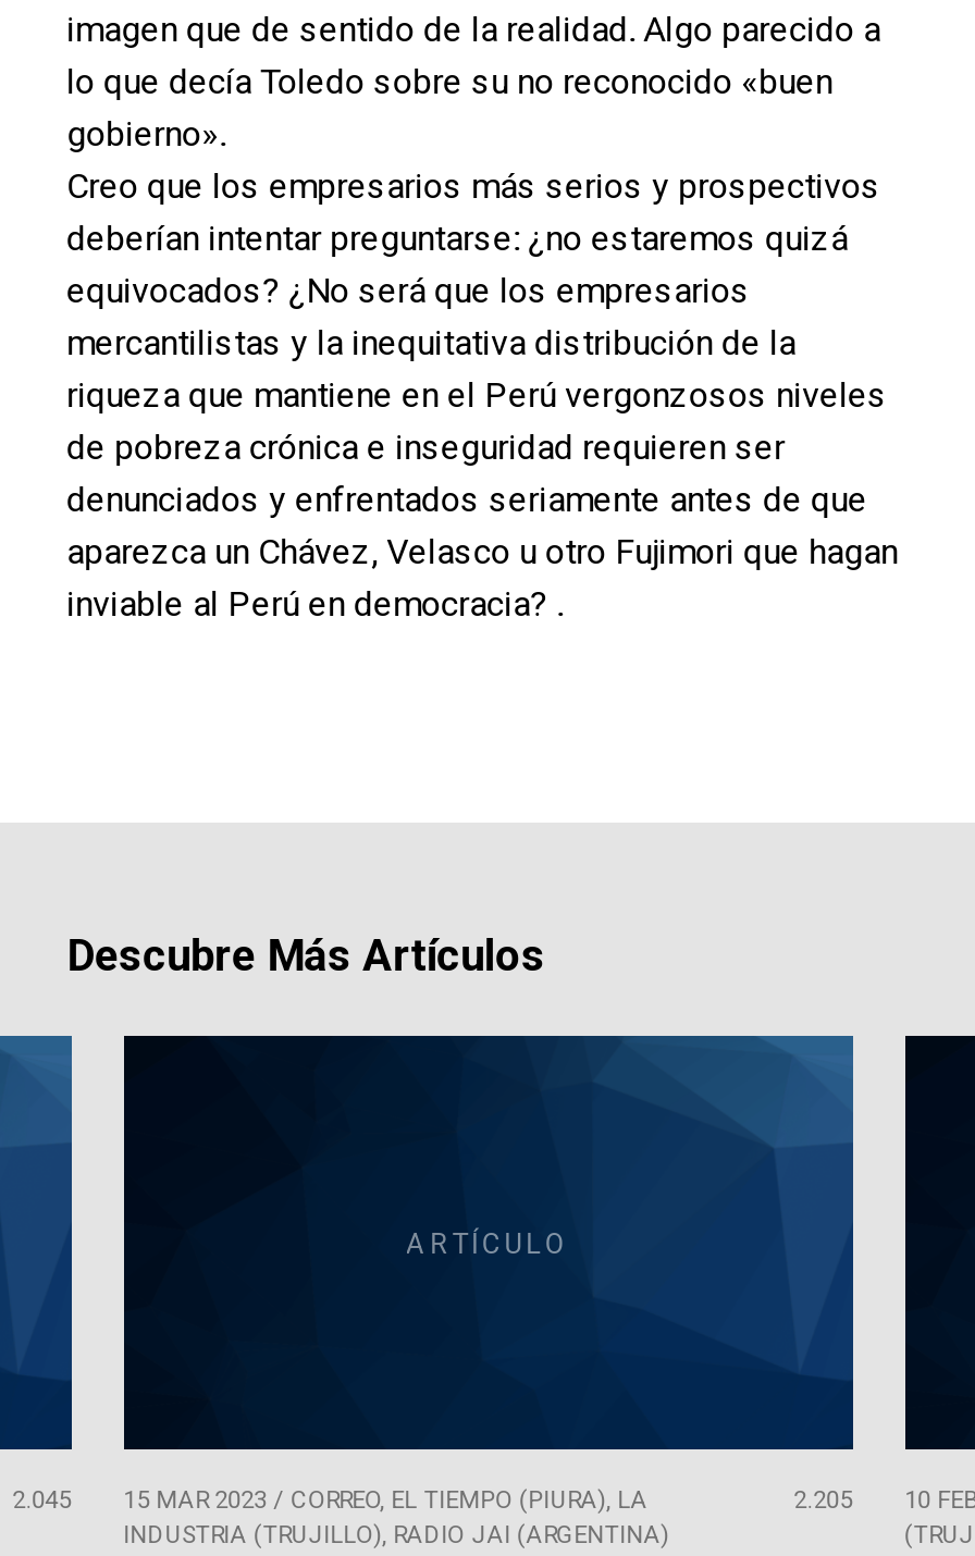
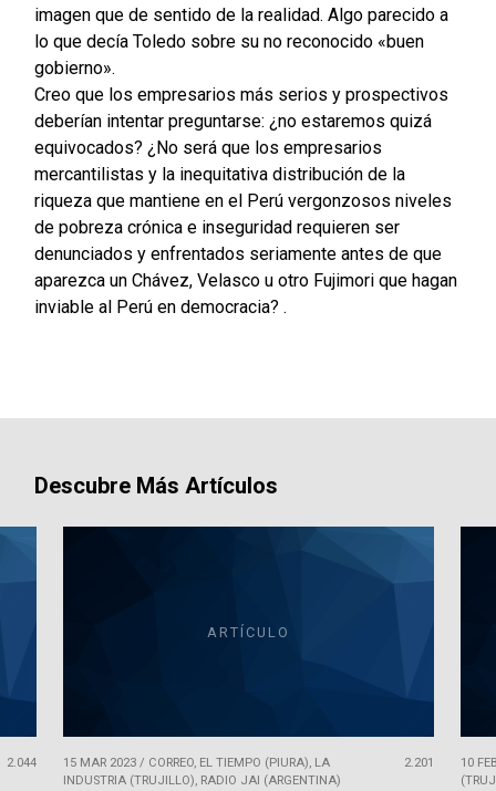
- 2.045 15 MAR 2023 / CORREO, EL TIEMPO (PIURA), LA
+ 2.044 15 MAR 2023 / CORREO, EL TIEMPO (PIURA), LA

- 2.205
+ 2.201
